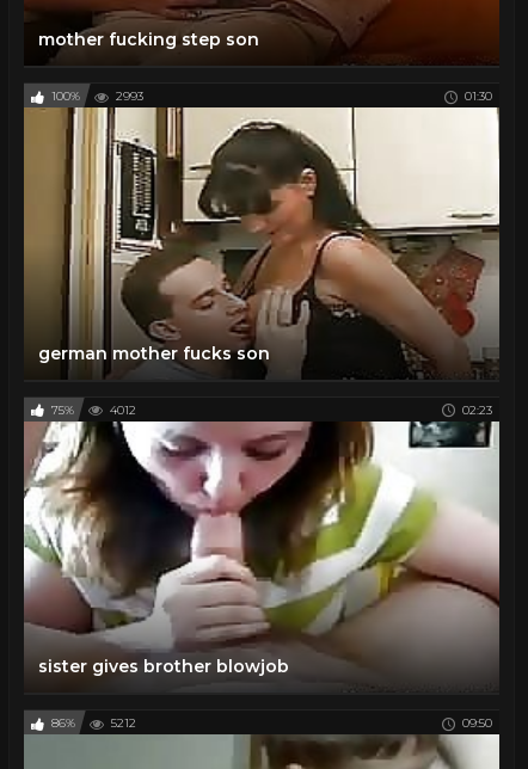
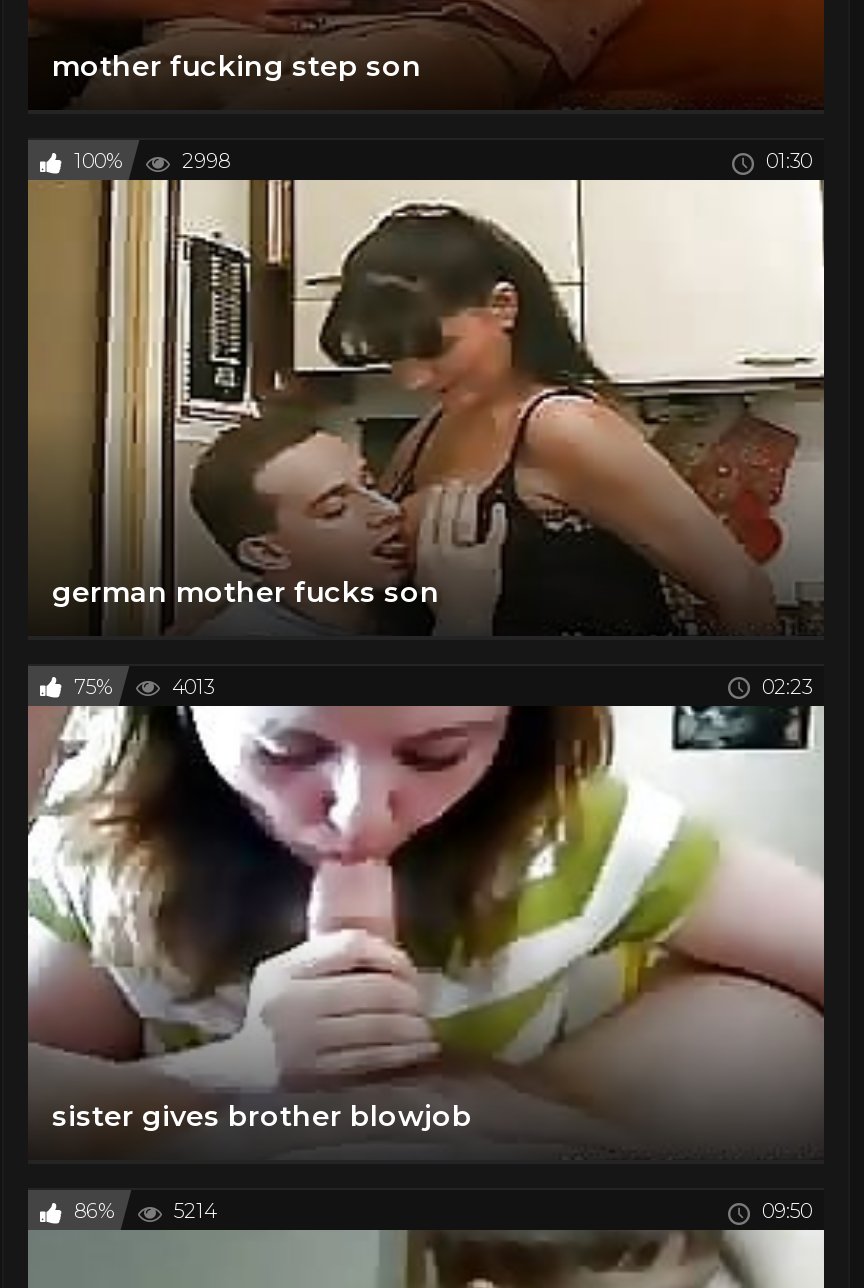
- 2993
+ 2998

- 4012
+ 4013

- 5212
+ 5214
